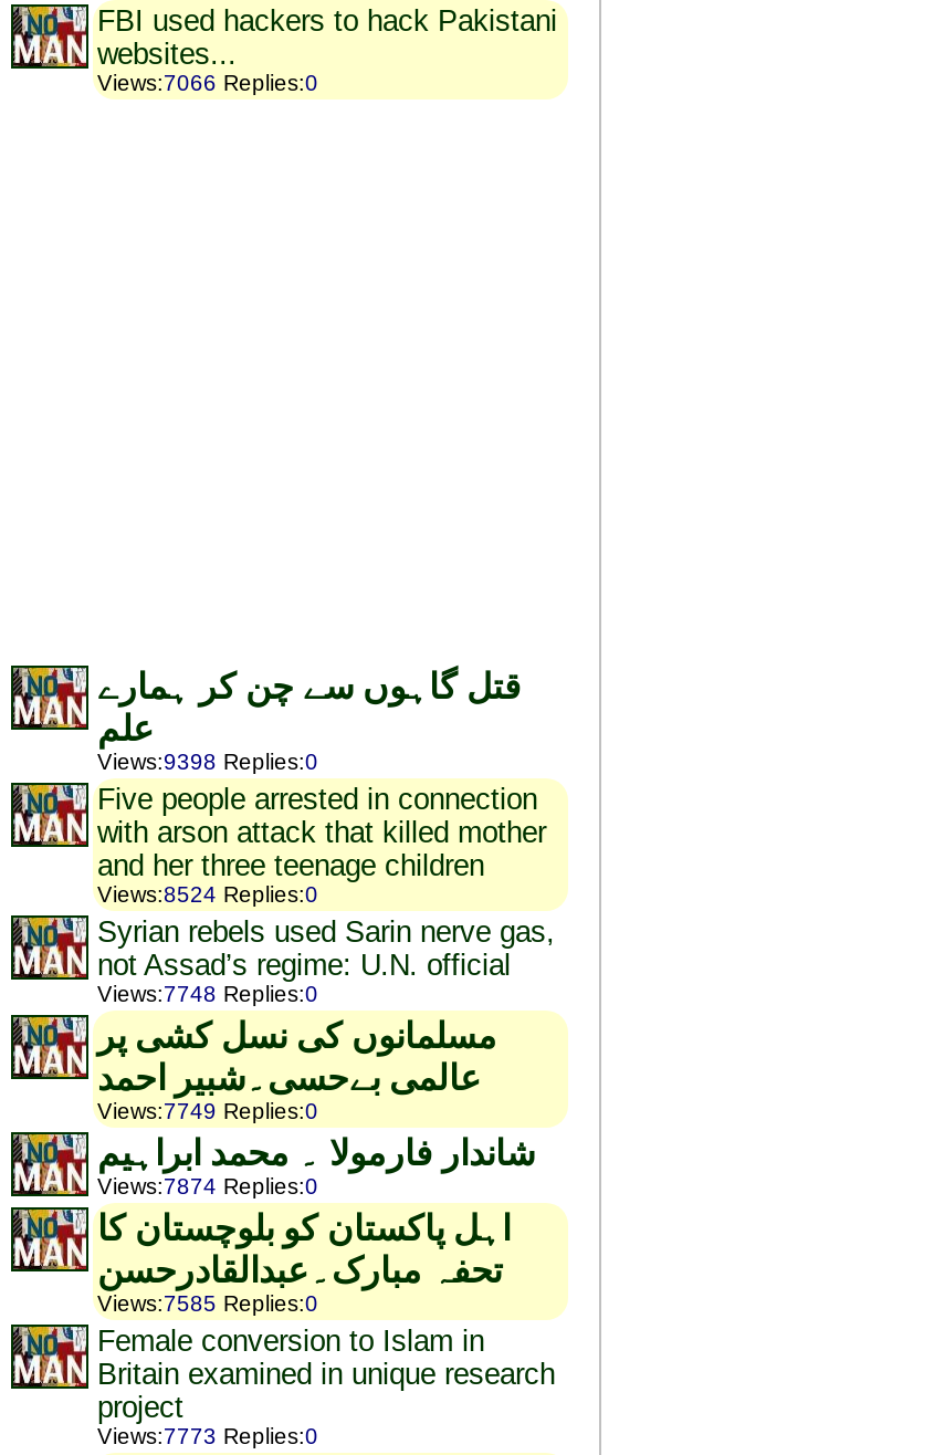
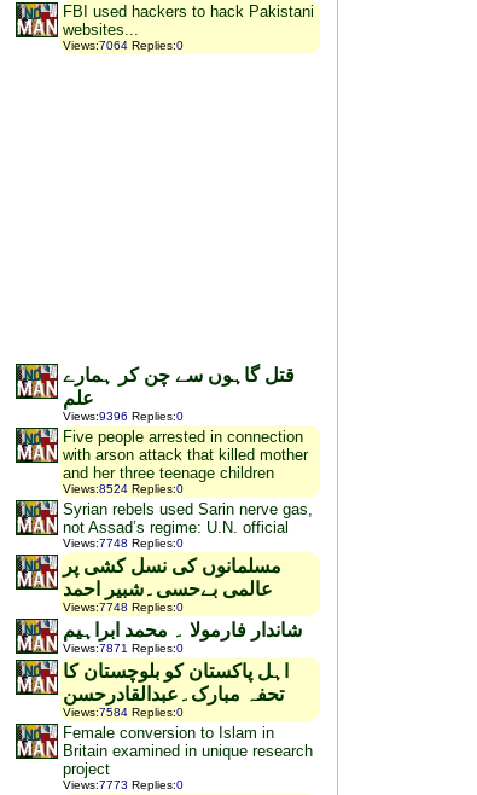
- Views:7066 Replies:0
+ Views:7064 Replies:0

- Views:9398 Replies:0
+ Views:9396 Replies:0

- Views:7749 Replies:0
+ Views:7748 Replies:0

- Views:7874 Replies:0
+ Views:7871 Replies:0

- Views:7585 Replies:0
+ Views:7584 Replies:0
